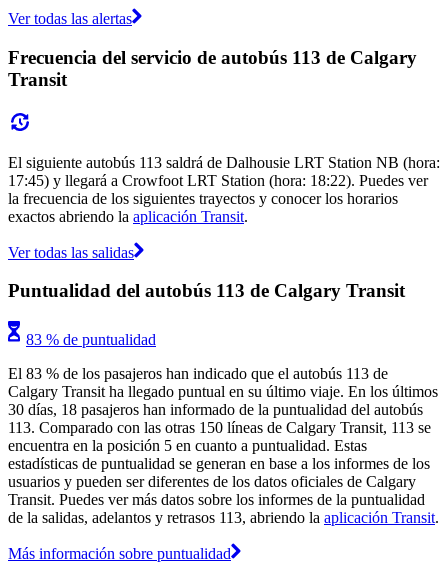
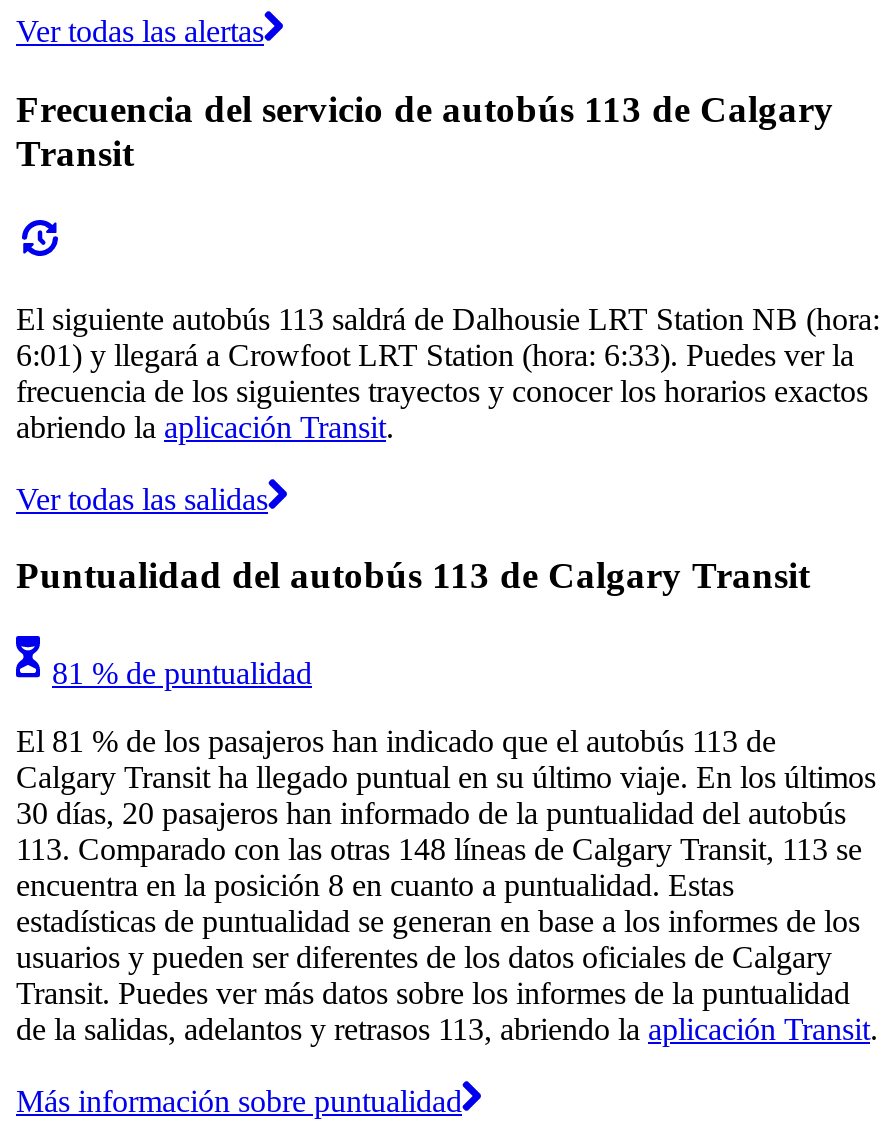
- 17:45) y llegará a Crowfoot LRT Station (hora: 18:22). Puedes ver
- la frecuencia de los siguientes trayectos y conocer los horarios
- exactos abriendo la aplicación Transit.
+ 6:01) y llegará a Crowfoot LRT Station (hora: 6:33). Puedes ver la
+ frecuencia de los siguientes trayectos y conocer los horarios exactos
+ abriendo la aplicación Transit.

- 83 % de puntualidad
+ 81 % de puntualidad

- El 83 % de los pasajeros han indicado que el autobús 113 de
+ El 81 % de los pasajeros han indicado que el autobús 113 de

- 30 días, 18 pasajeros han informado de la puntualidad del autobús
+ 30 días, 20 pasajeros han informado de la puntualidad del autobús

- 113. Comparado con las otras 150 líneas de Calgary Transit, 113 se
+ 113. Comparado con las otras 148 líneas de Calgary Transit, 113 se

- encuentra en la posición 5 en cuanto a puntualidad. Estas
+ encuentra en la posición 8 en cuanto a puntualidad. Estas
